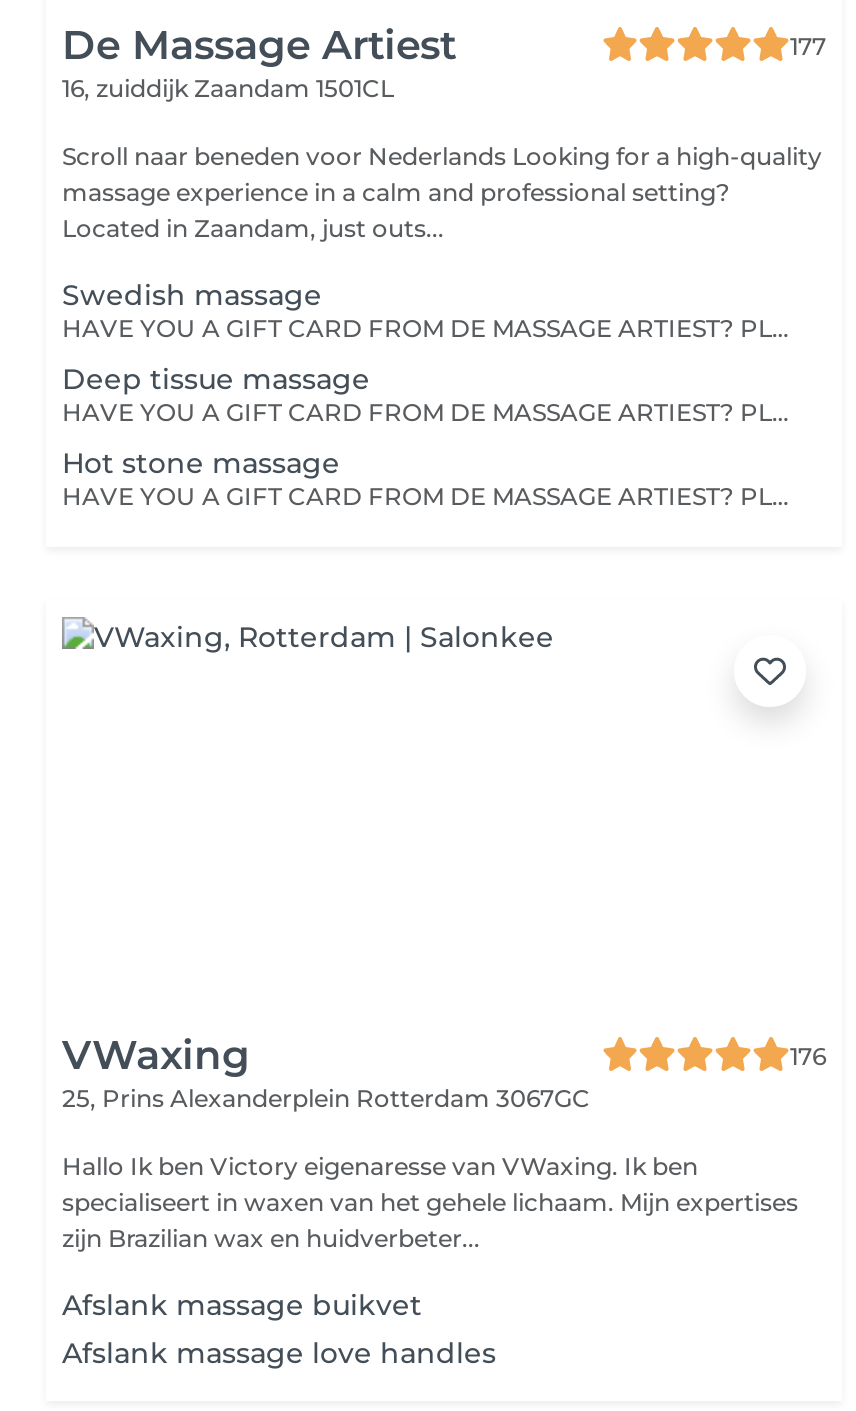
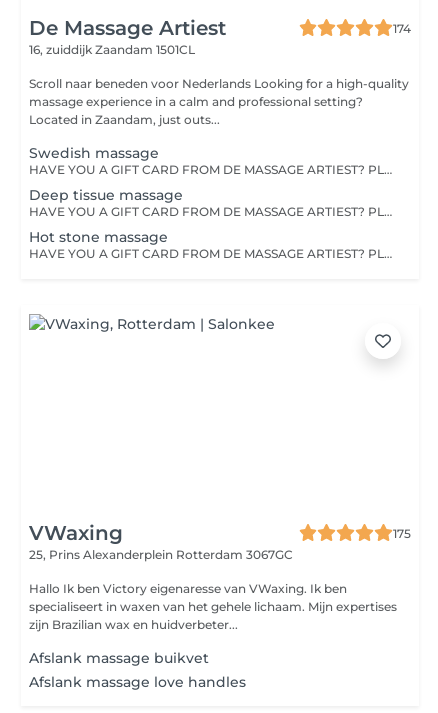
- 177
+ 174

- 176
+ 175
